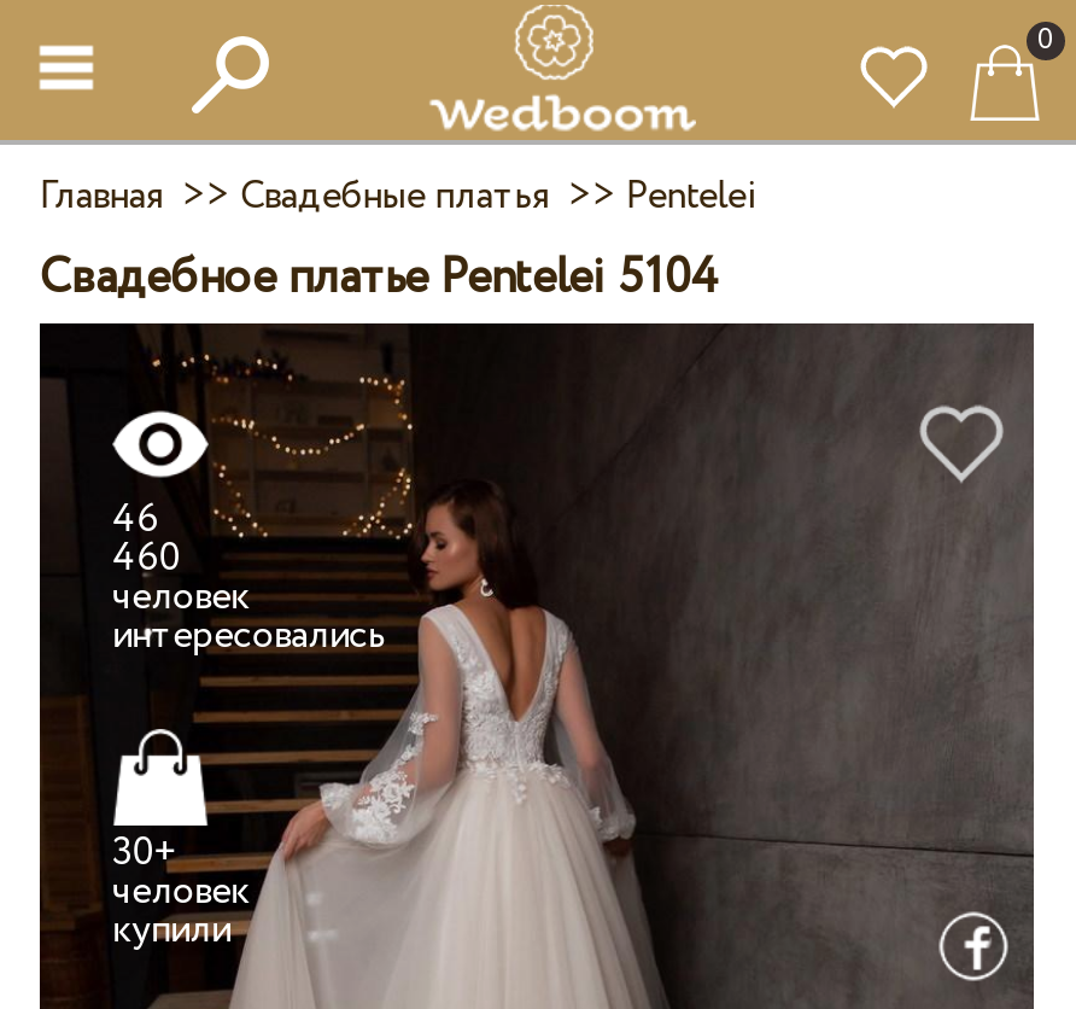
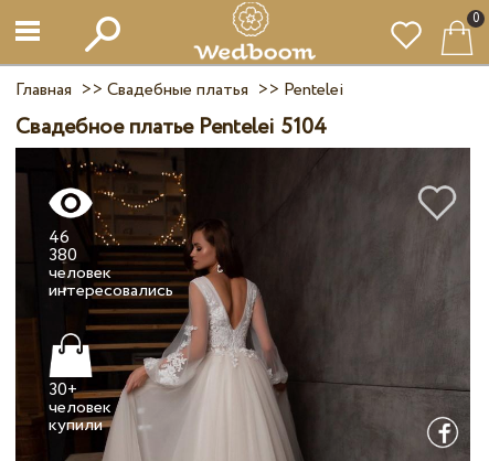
- 460
+ 380
